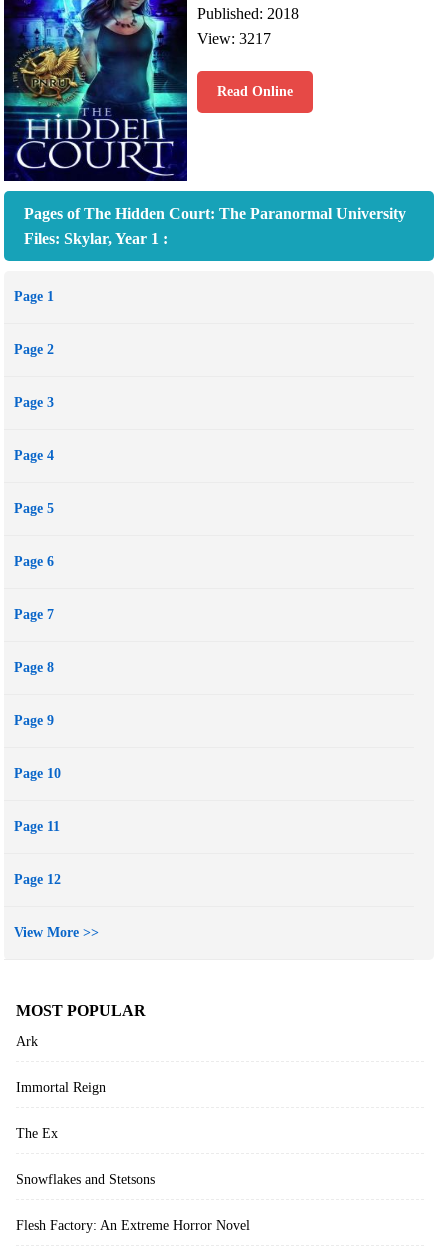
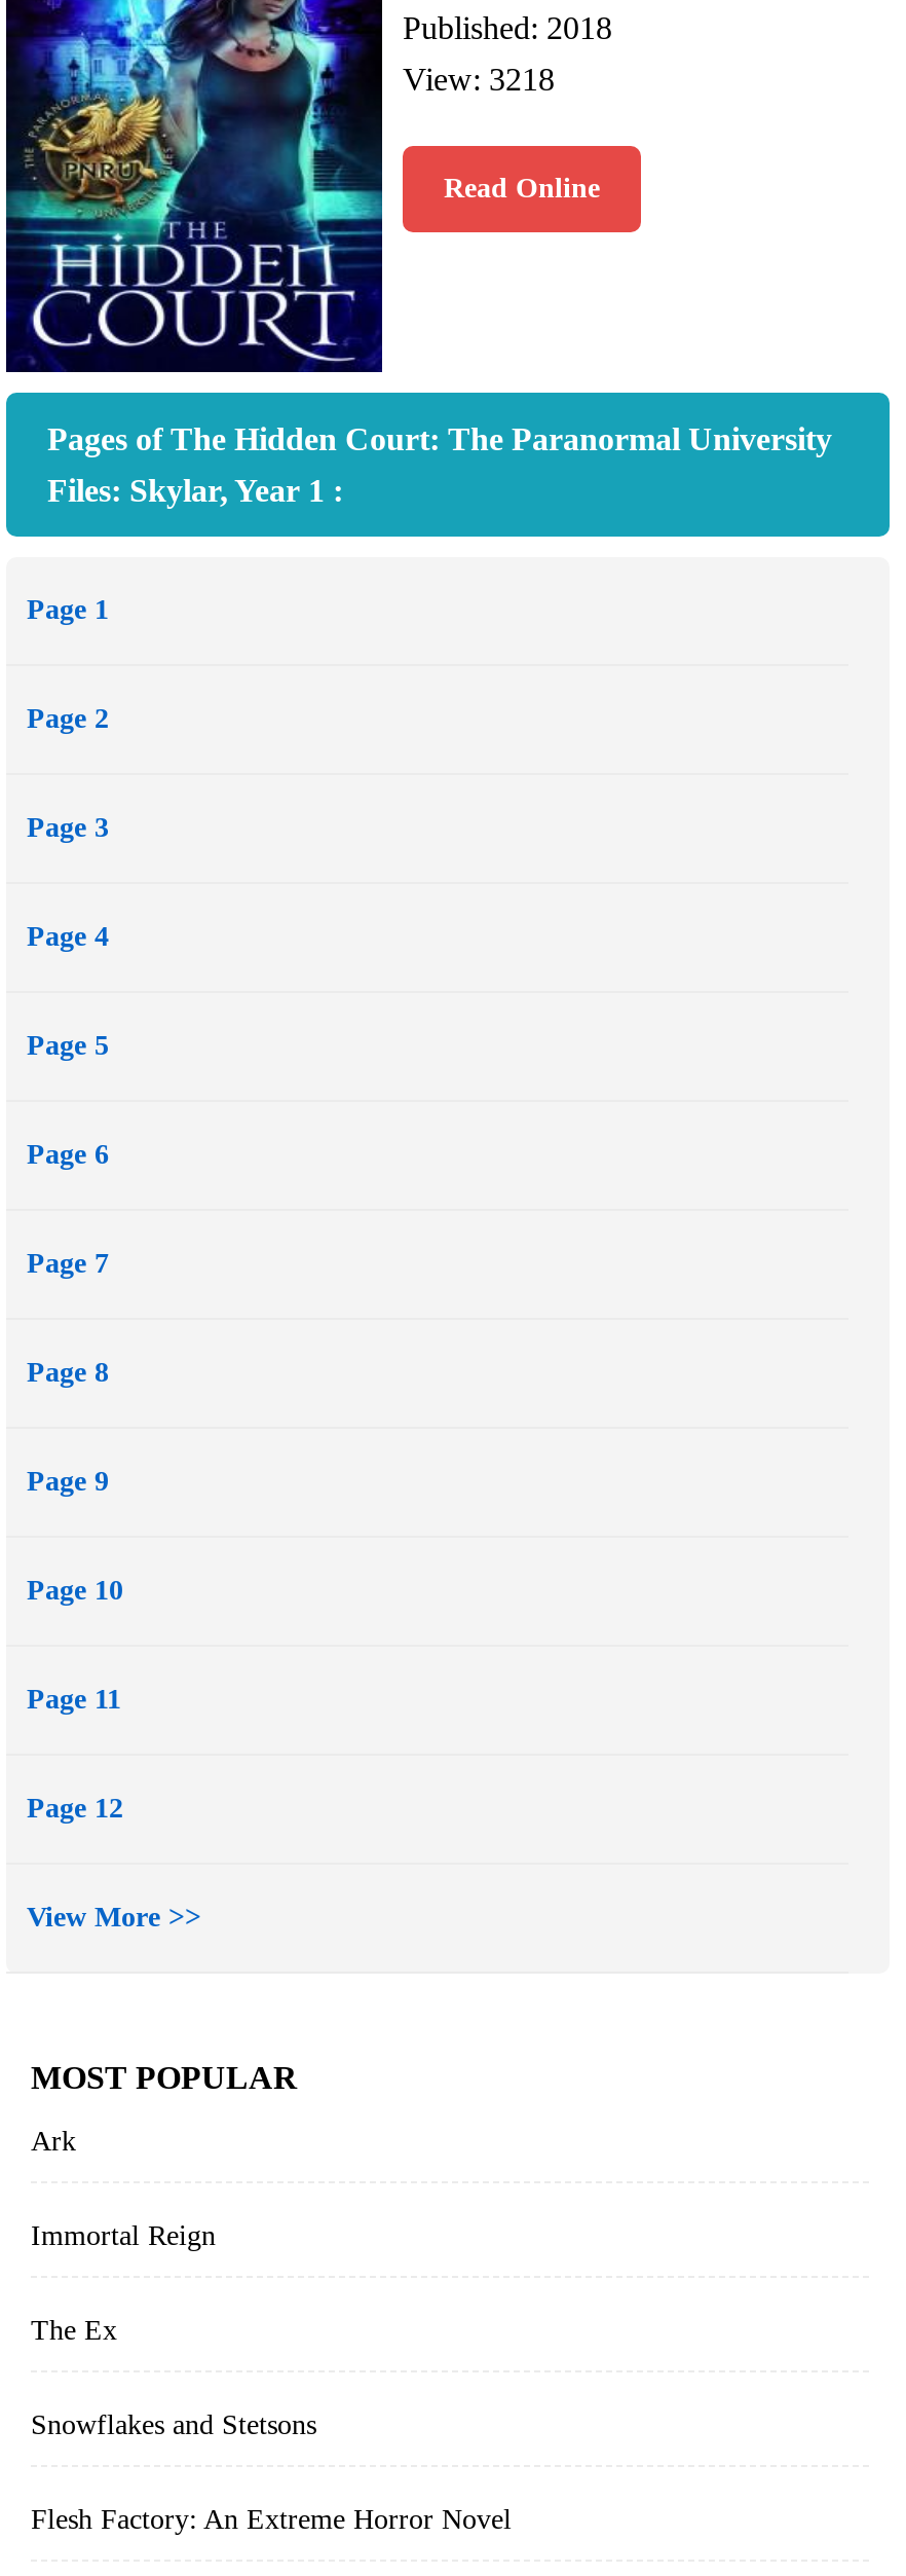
- View: 3217
+ View: 3218
